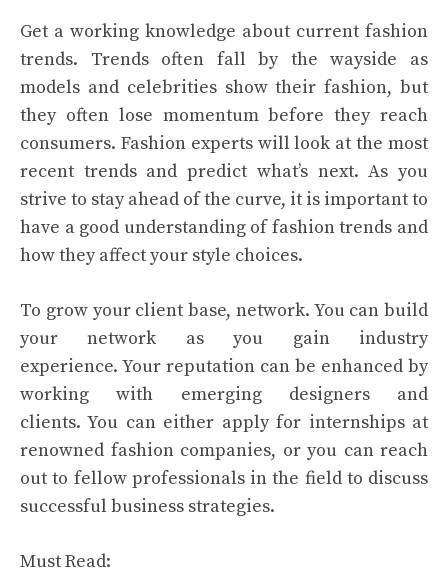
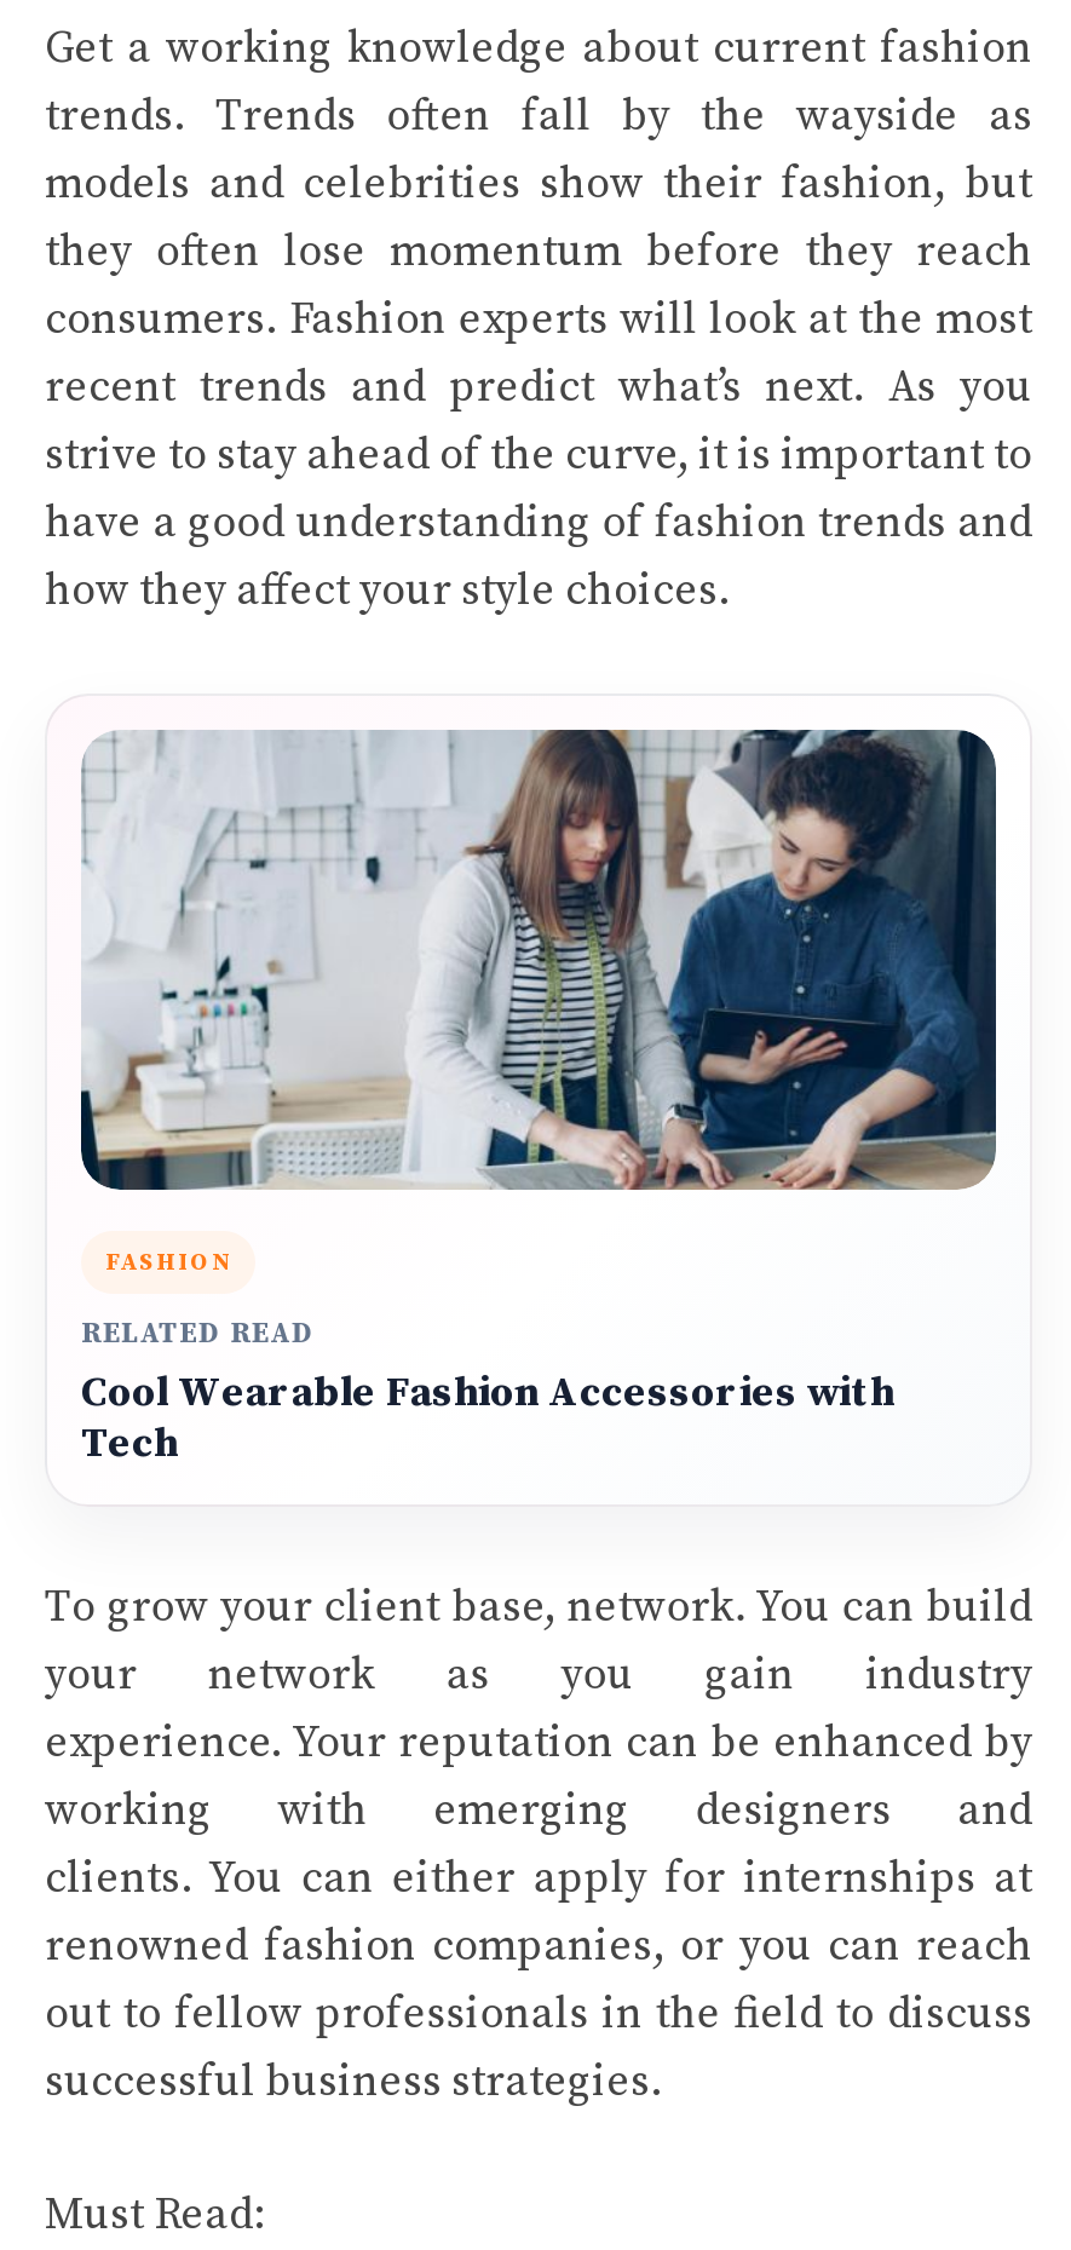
+ [image]
+ FASHION
+ RELATED READ
+ Cool Wearable Fashion Accessories with
+ Tech
